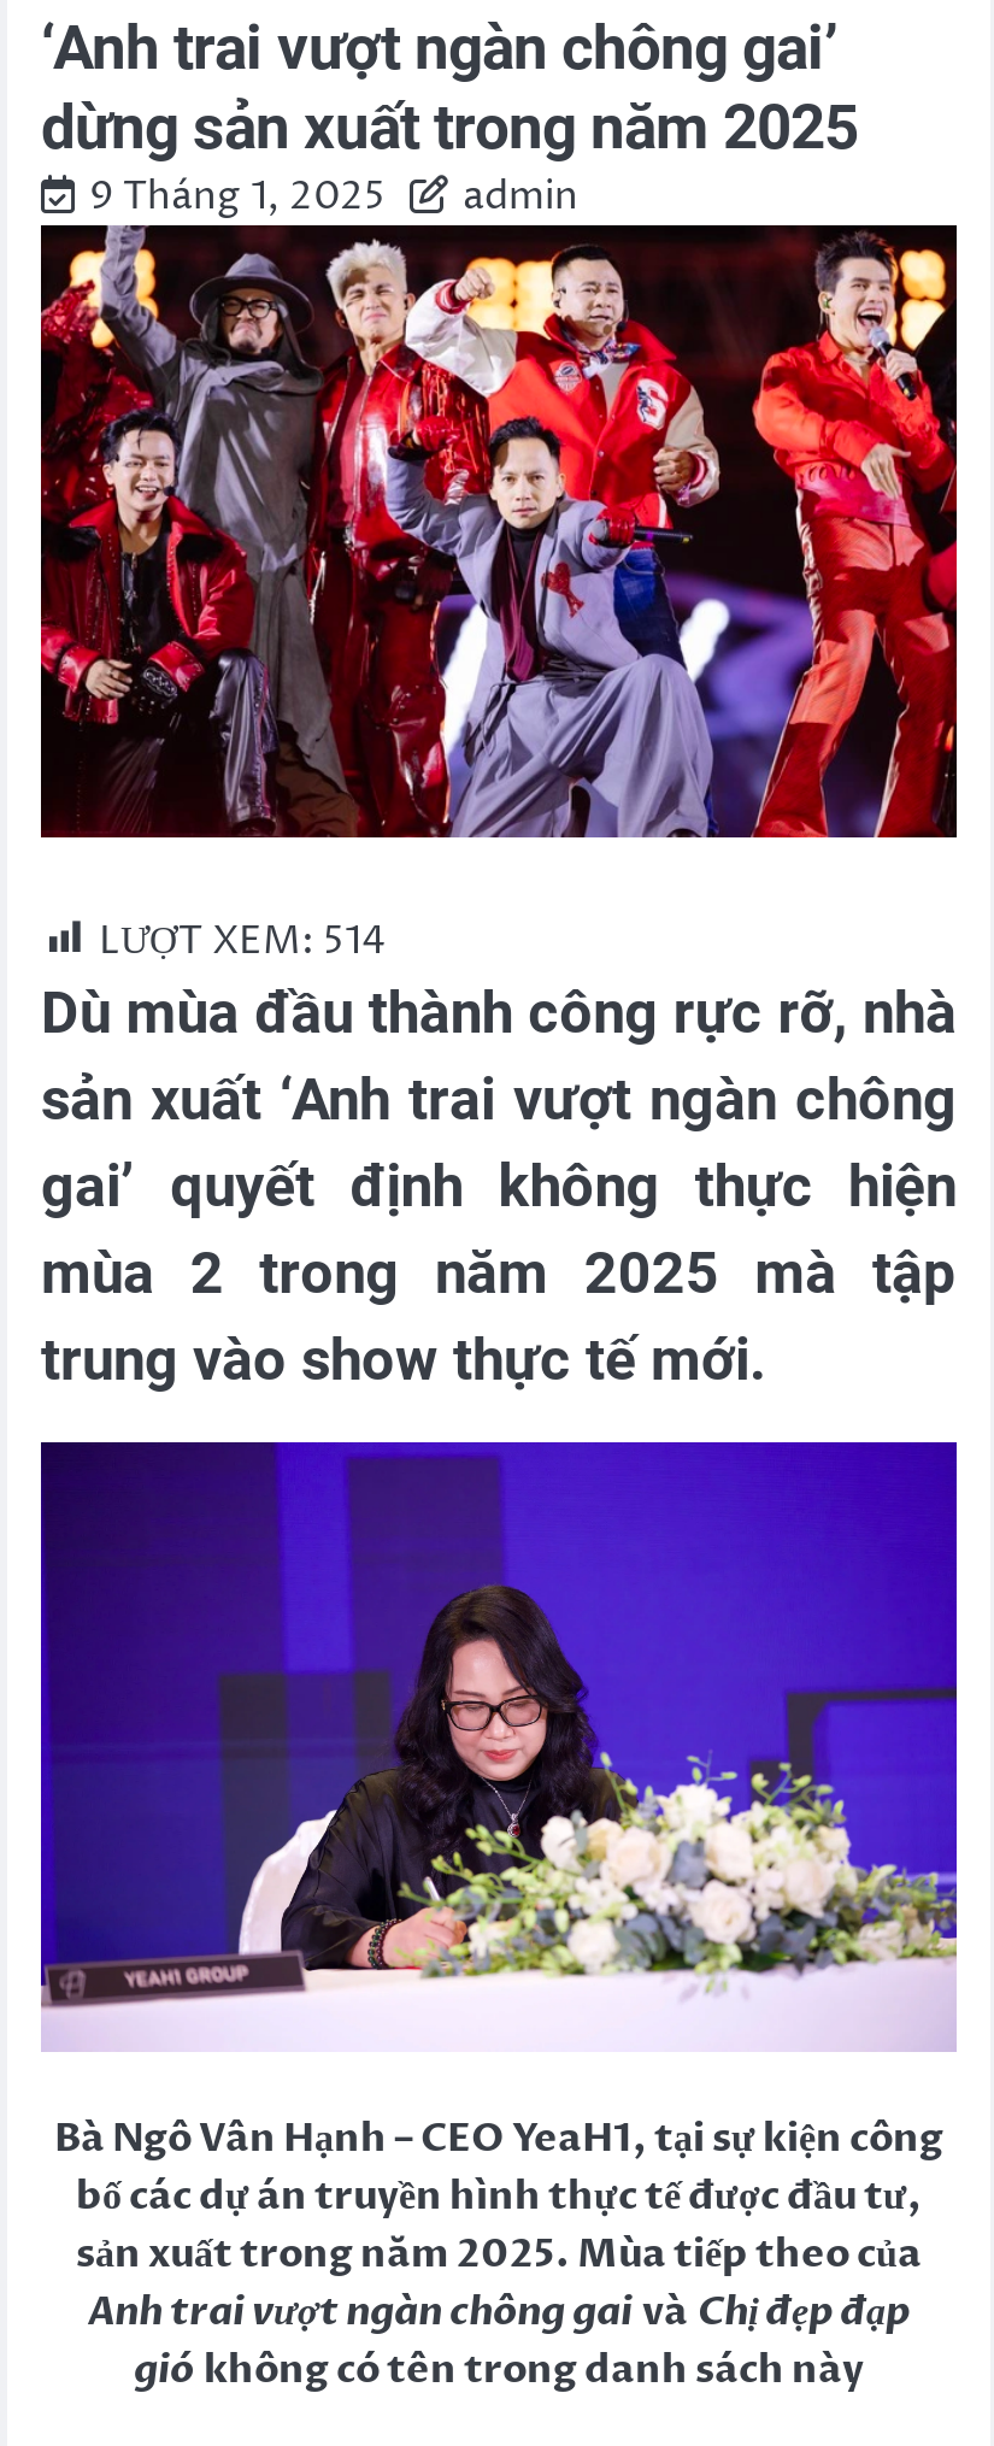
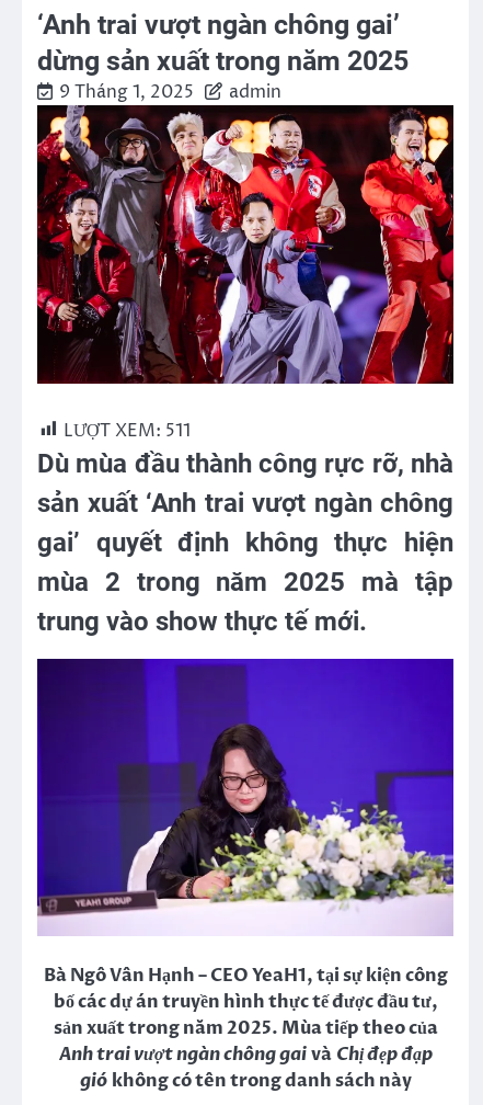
- LƯỢT XEM: 514
+ LƯỢT XEM: 511
